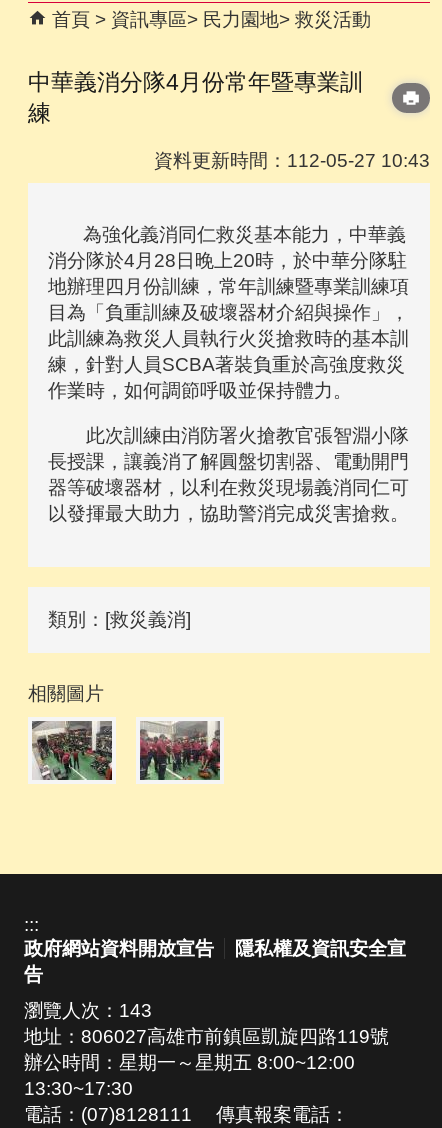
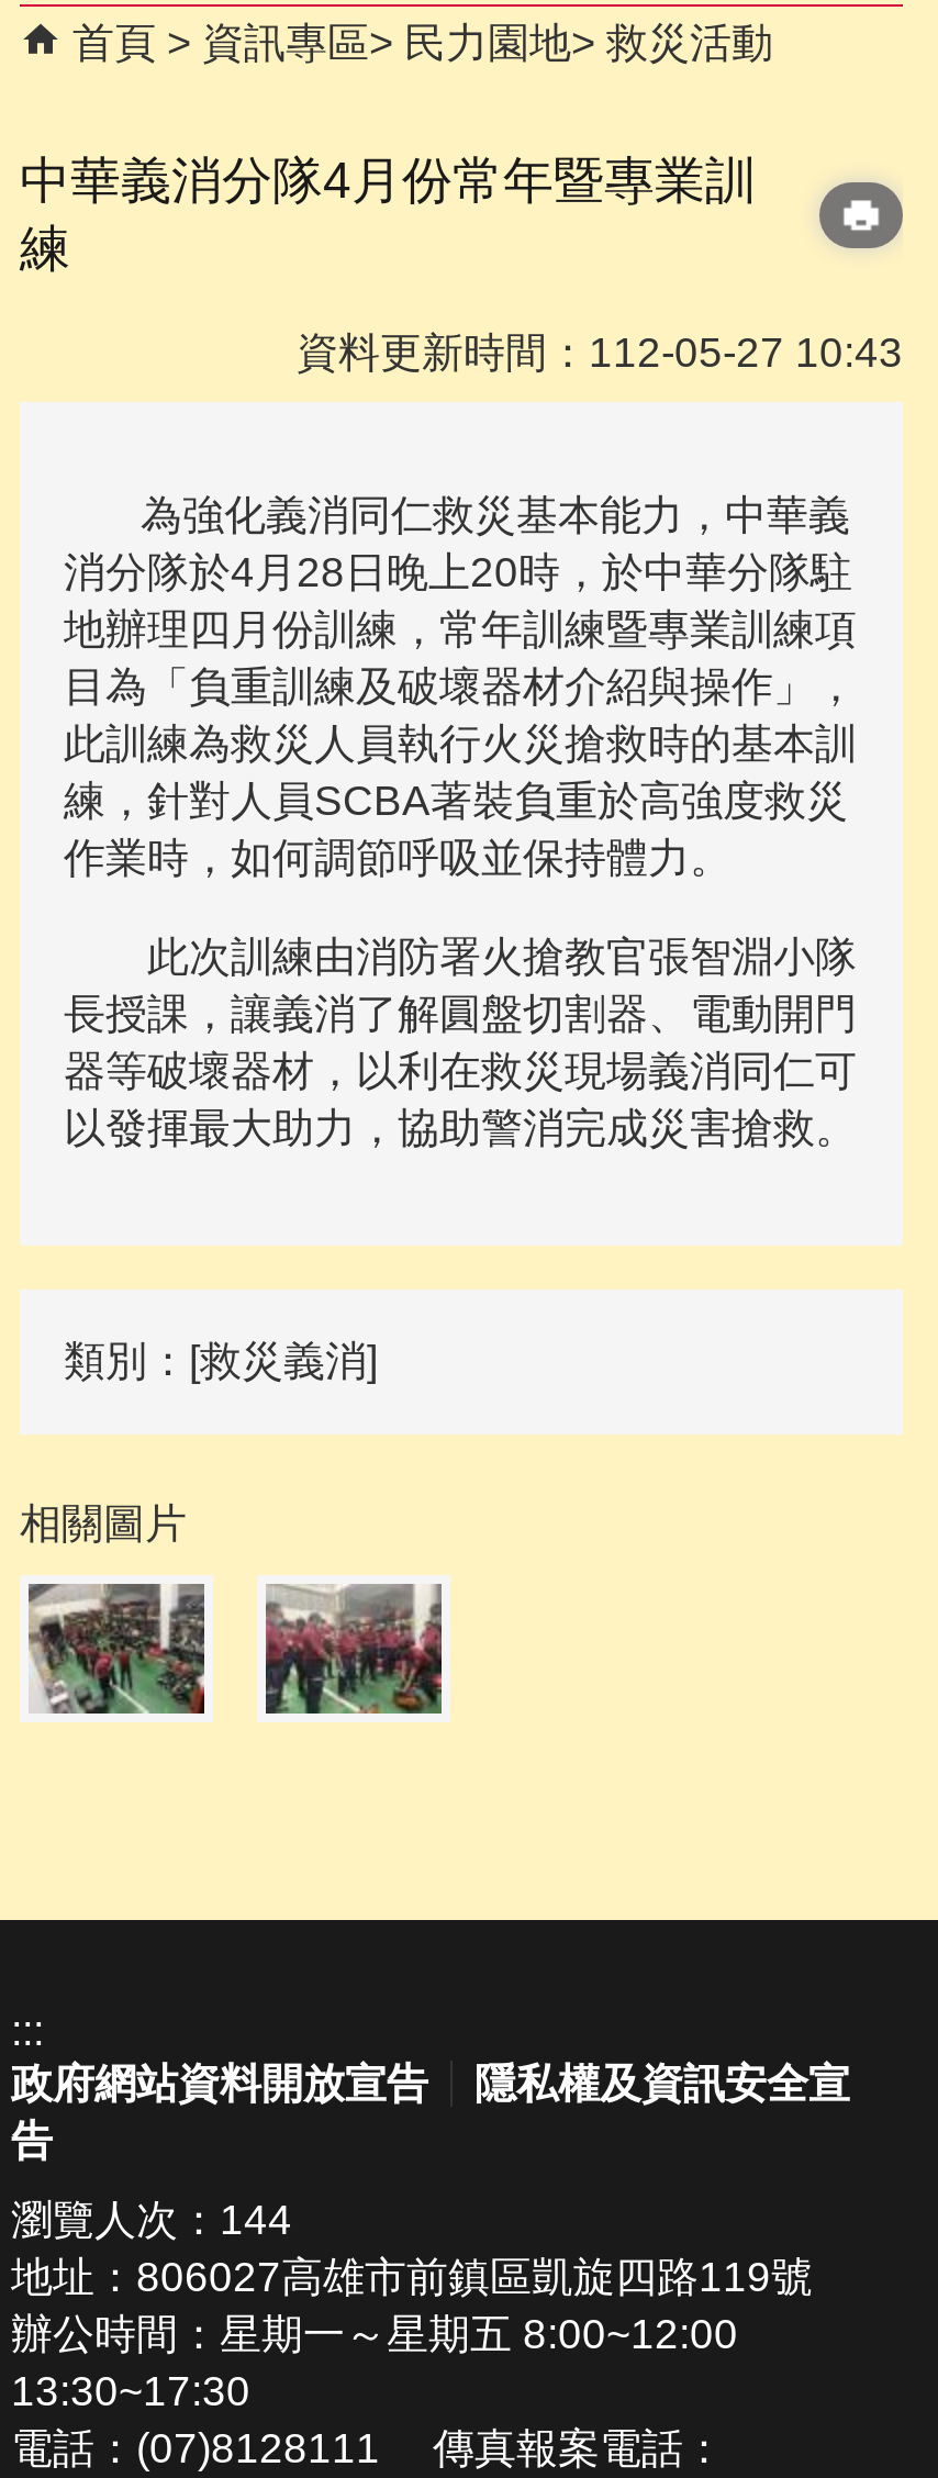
- 瀏覽人次：143
+ 瀏覽人次：144
